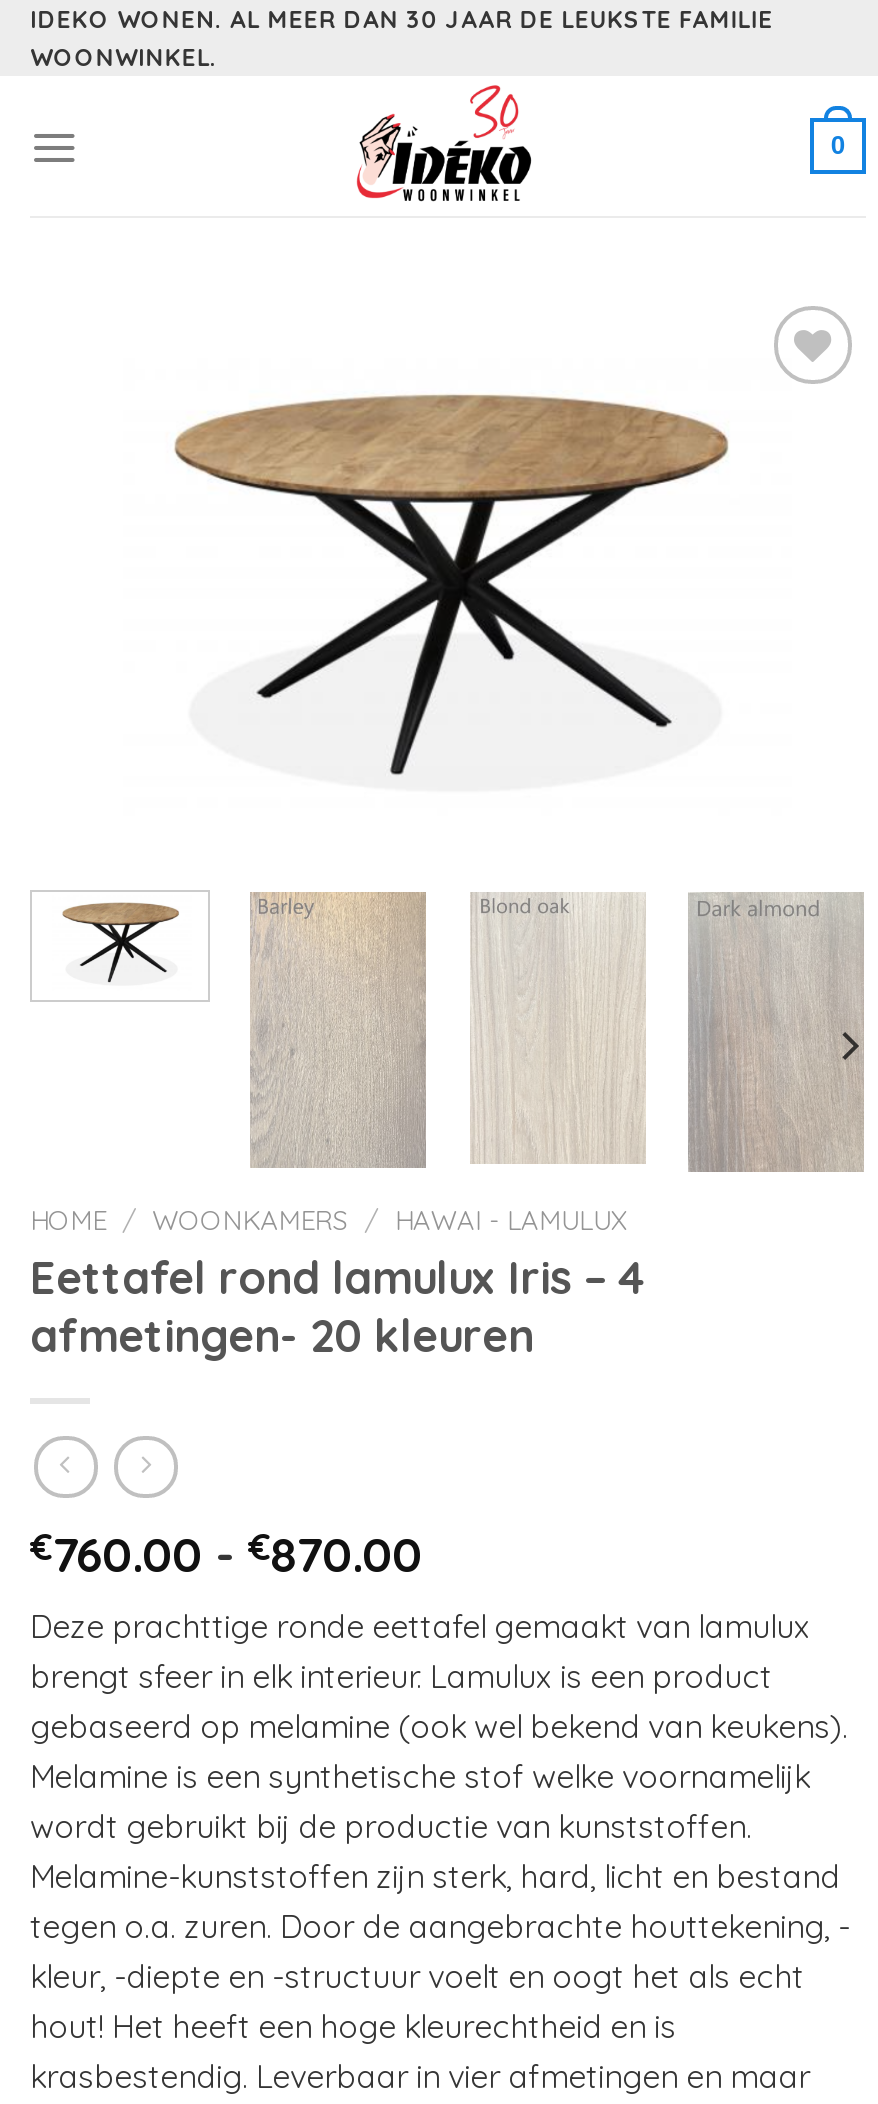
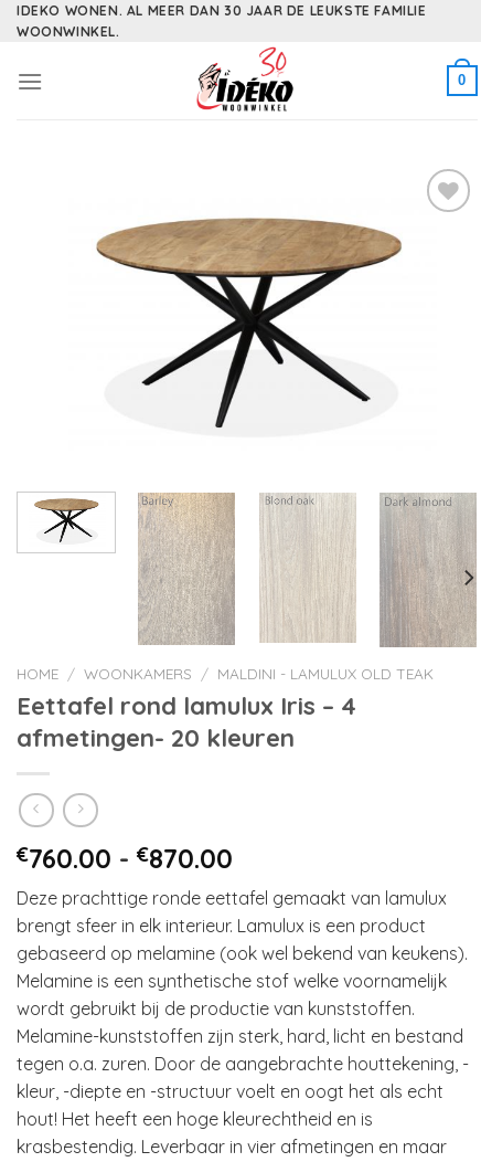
- HOME / WOONKAMERS / HAWAI - LAMULUX
+ HOME / WOONKAMERS / MALDINI - LAMULUX OLD TEAK
